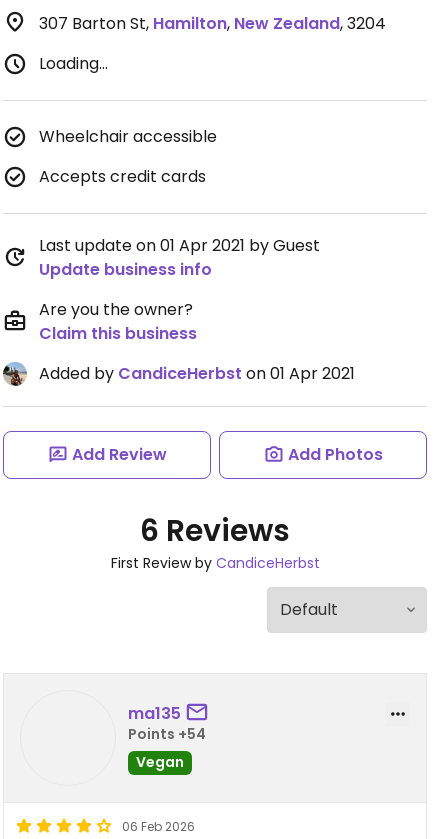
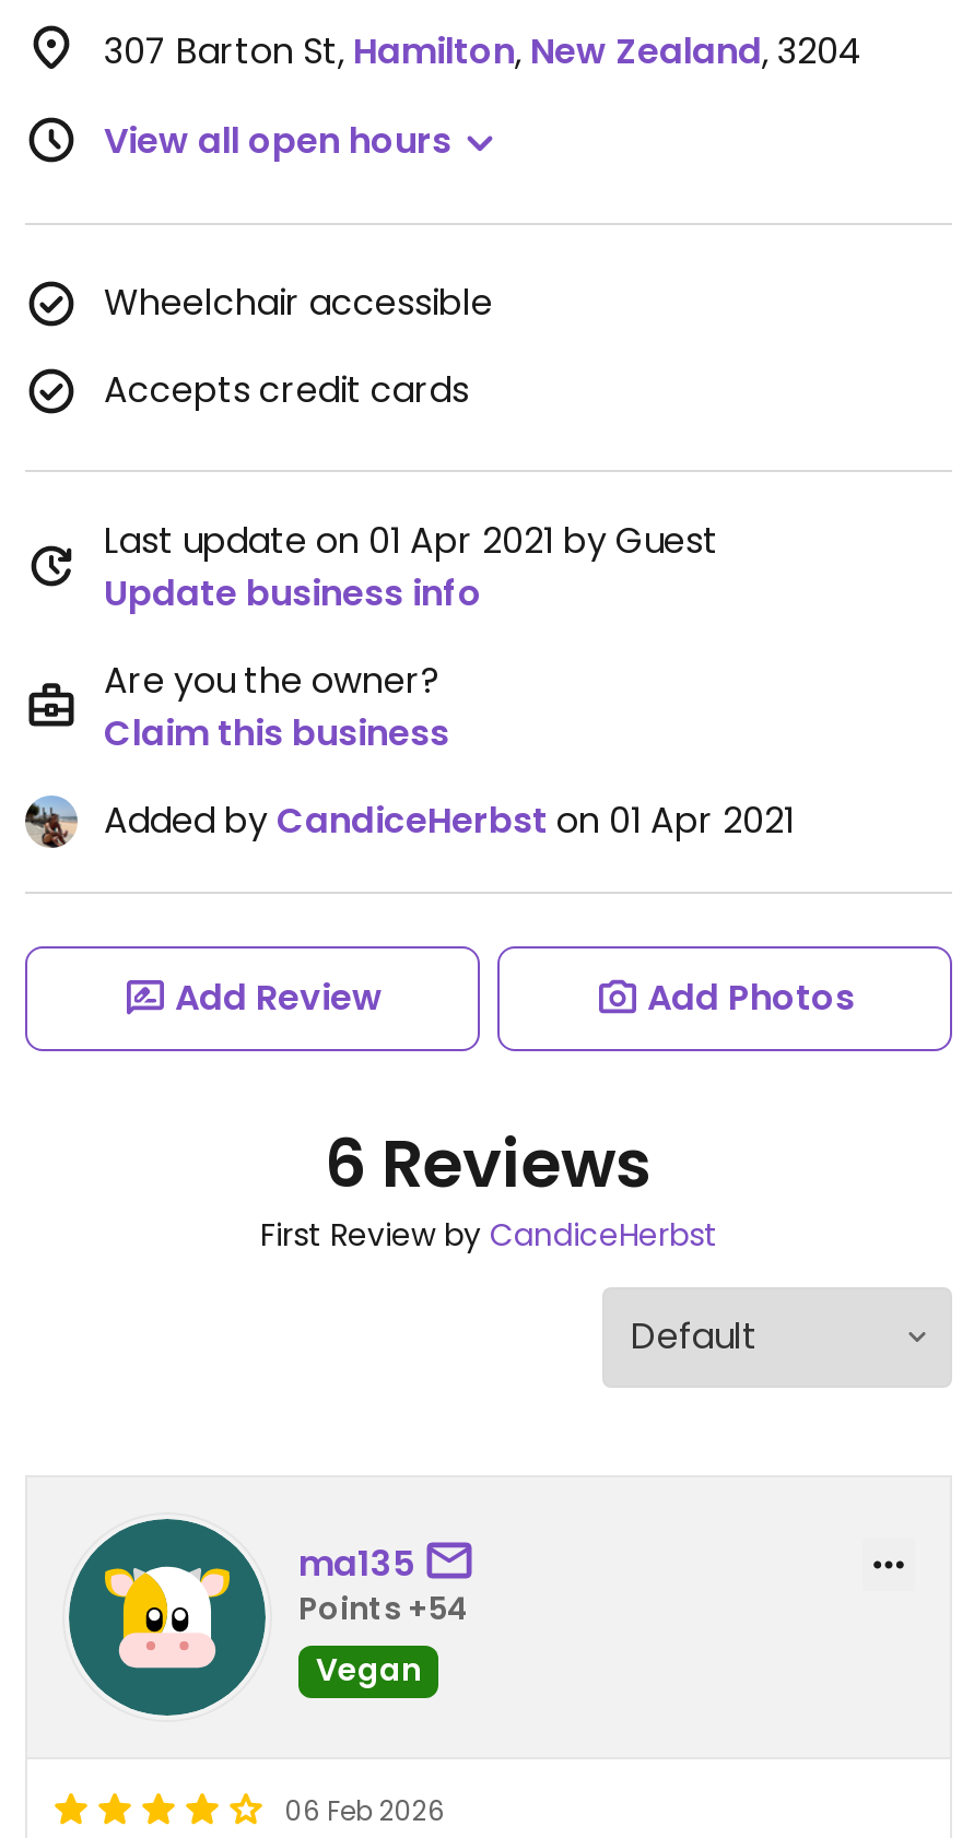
- Loading...
+ View all open hours

+ [image]
